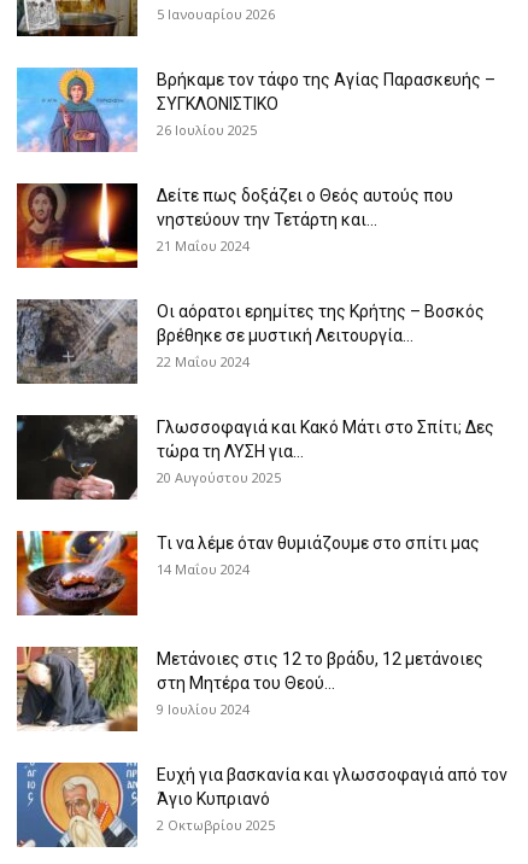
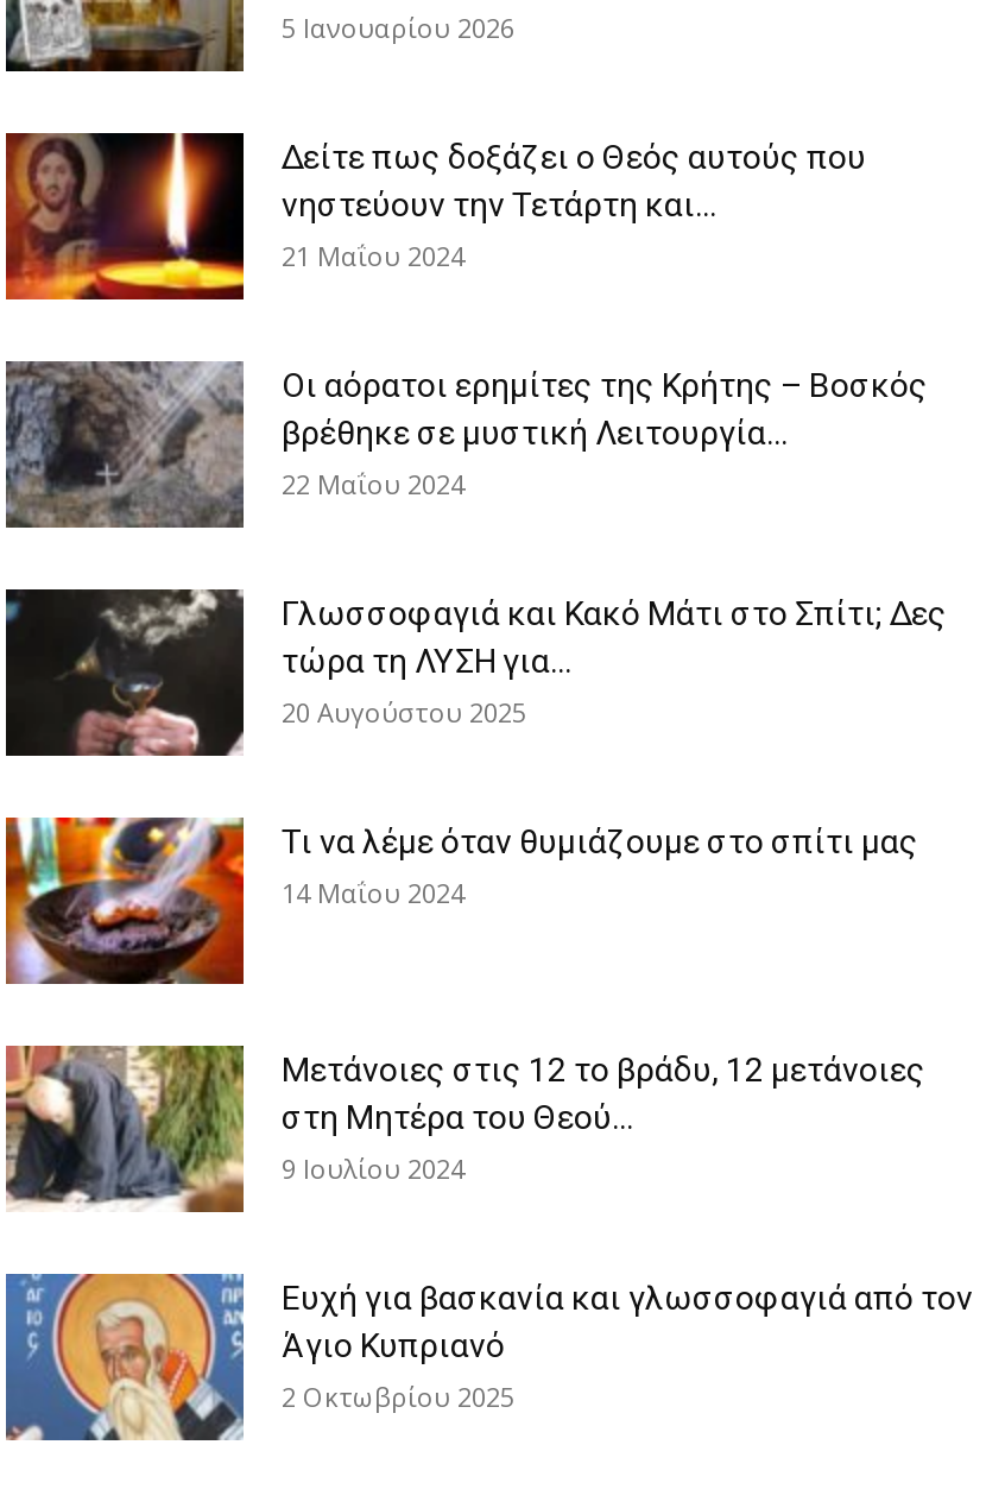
- [image]
- Βρήκαμε τον τάφο της Αγίας Παρασκευής –
- ΣΥΓΚΛΟΝΙΣΤΙΚΟ
- 26 Ιουλίου 2025
